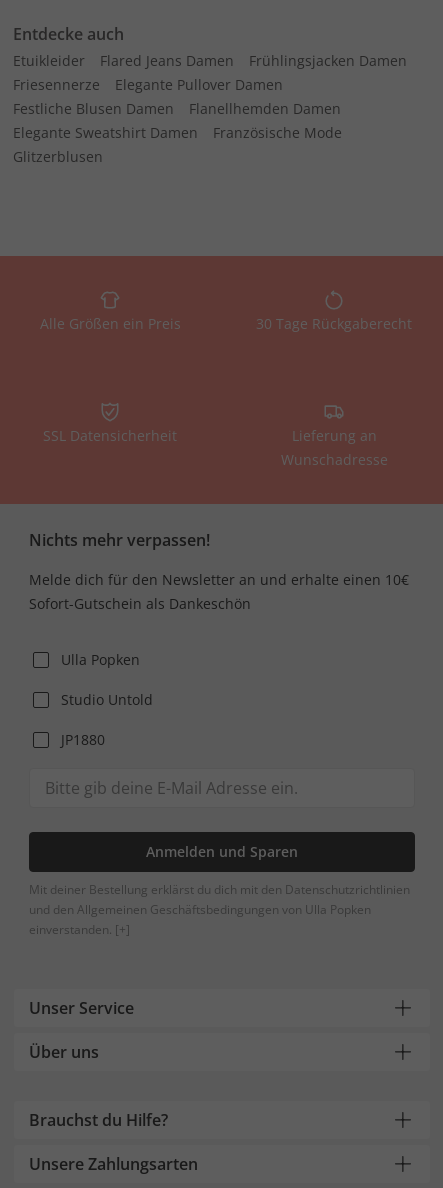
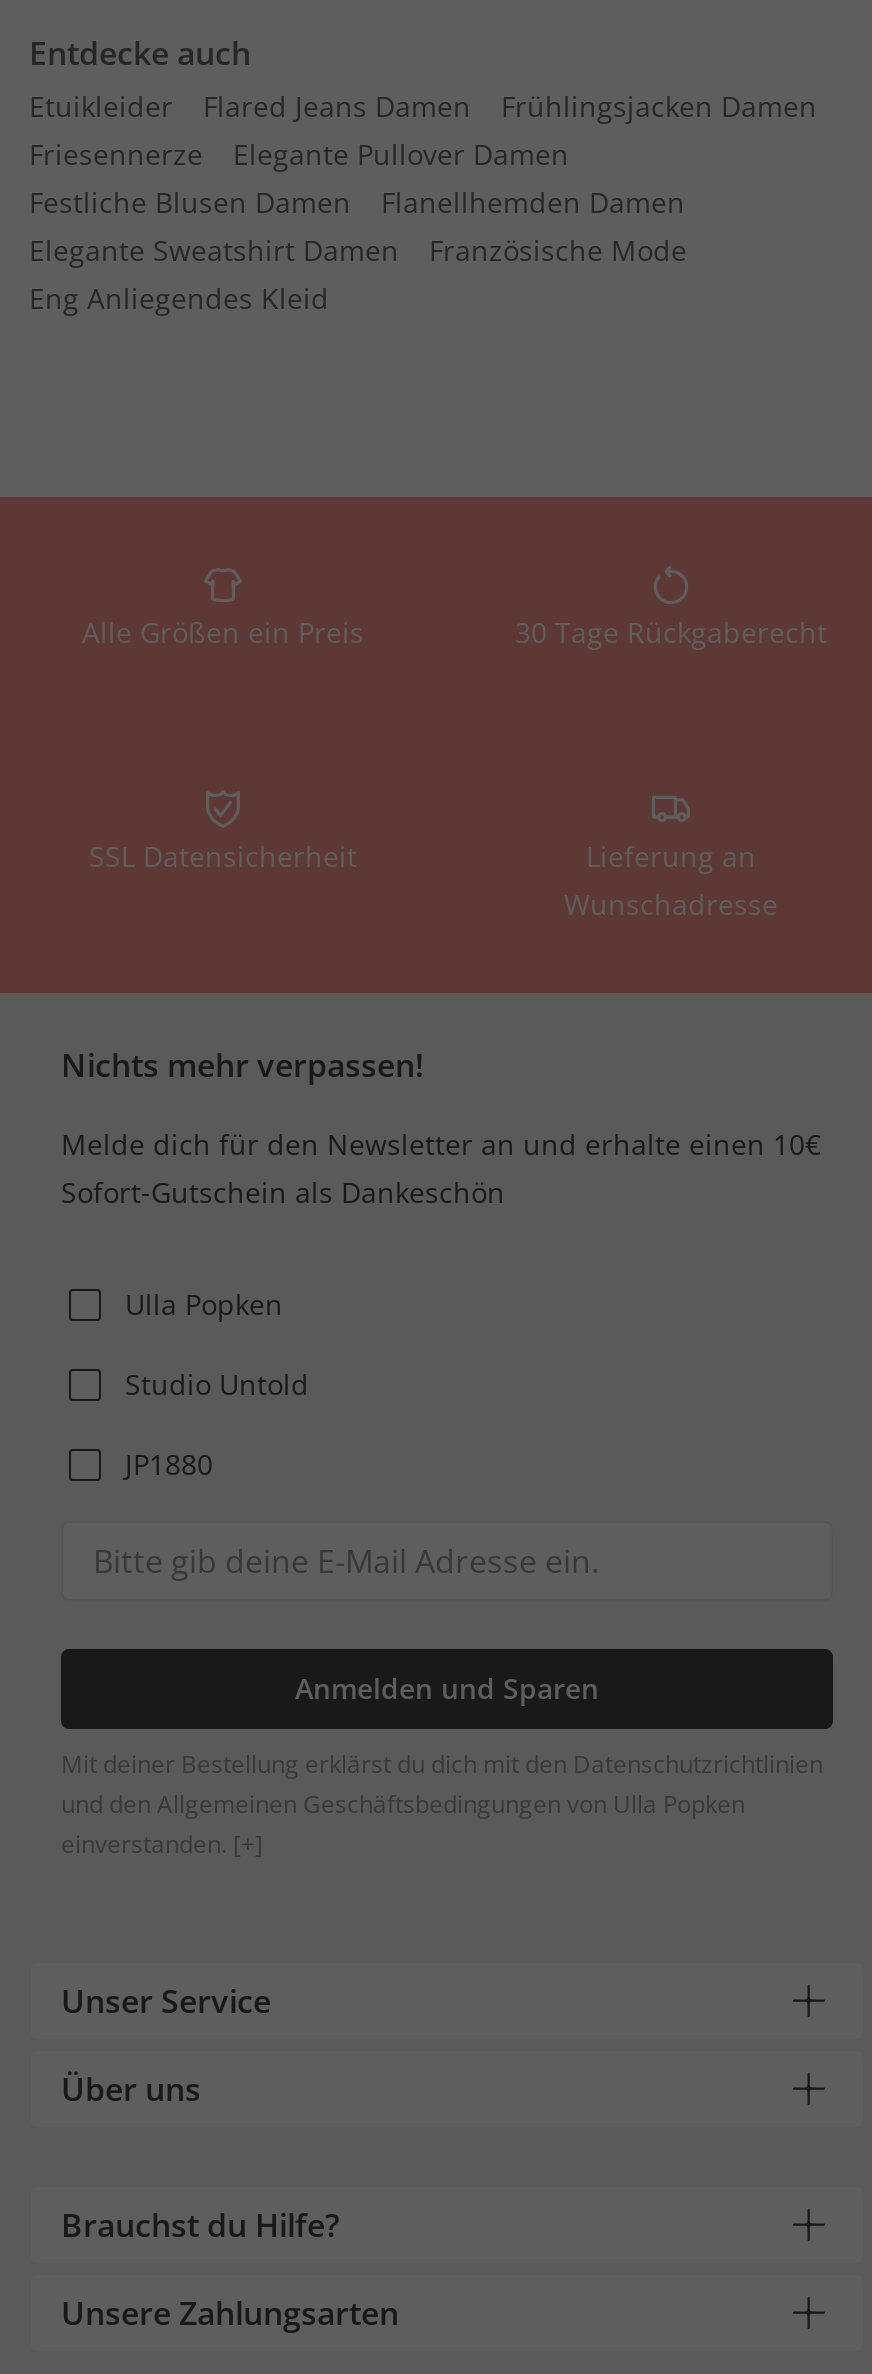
- Glitzerblusen
+ Eng Anliegendes Kleid
